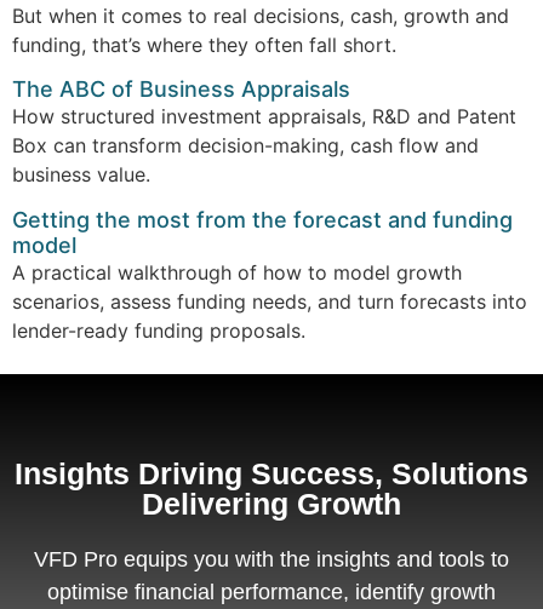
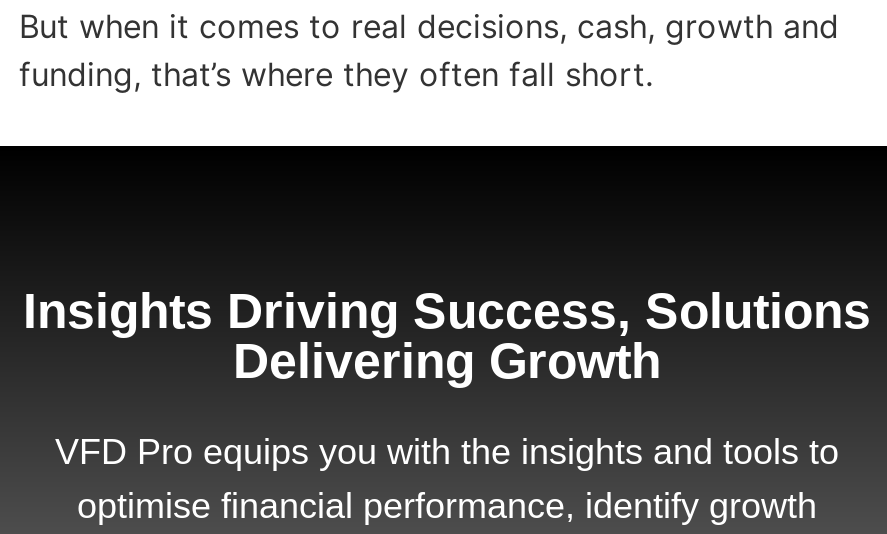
- The ABC of Business Appraisals
- How structured investment appraisals, R&D and Patent
- Box can transform decision-making, cash flow and
- business value.
- Getting the most from the forecast and funding
- model
- A practical walkthrough of how to model growth
- scenarios, assess funding needs, and turn forecasts into
- lender-ready funding proposals.
